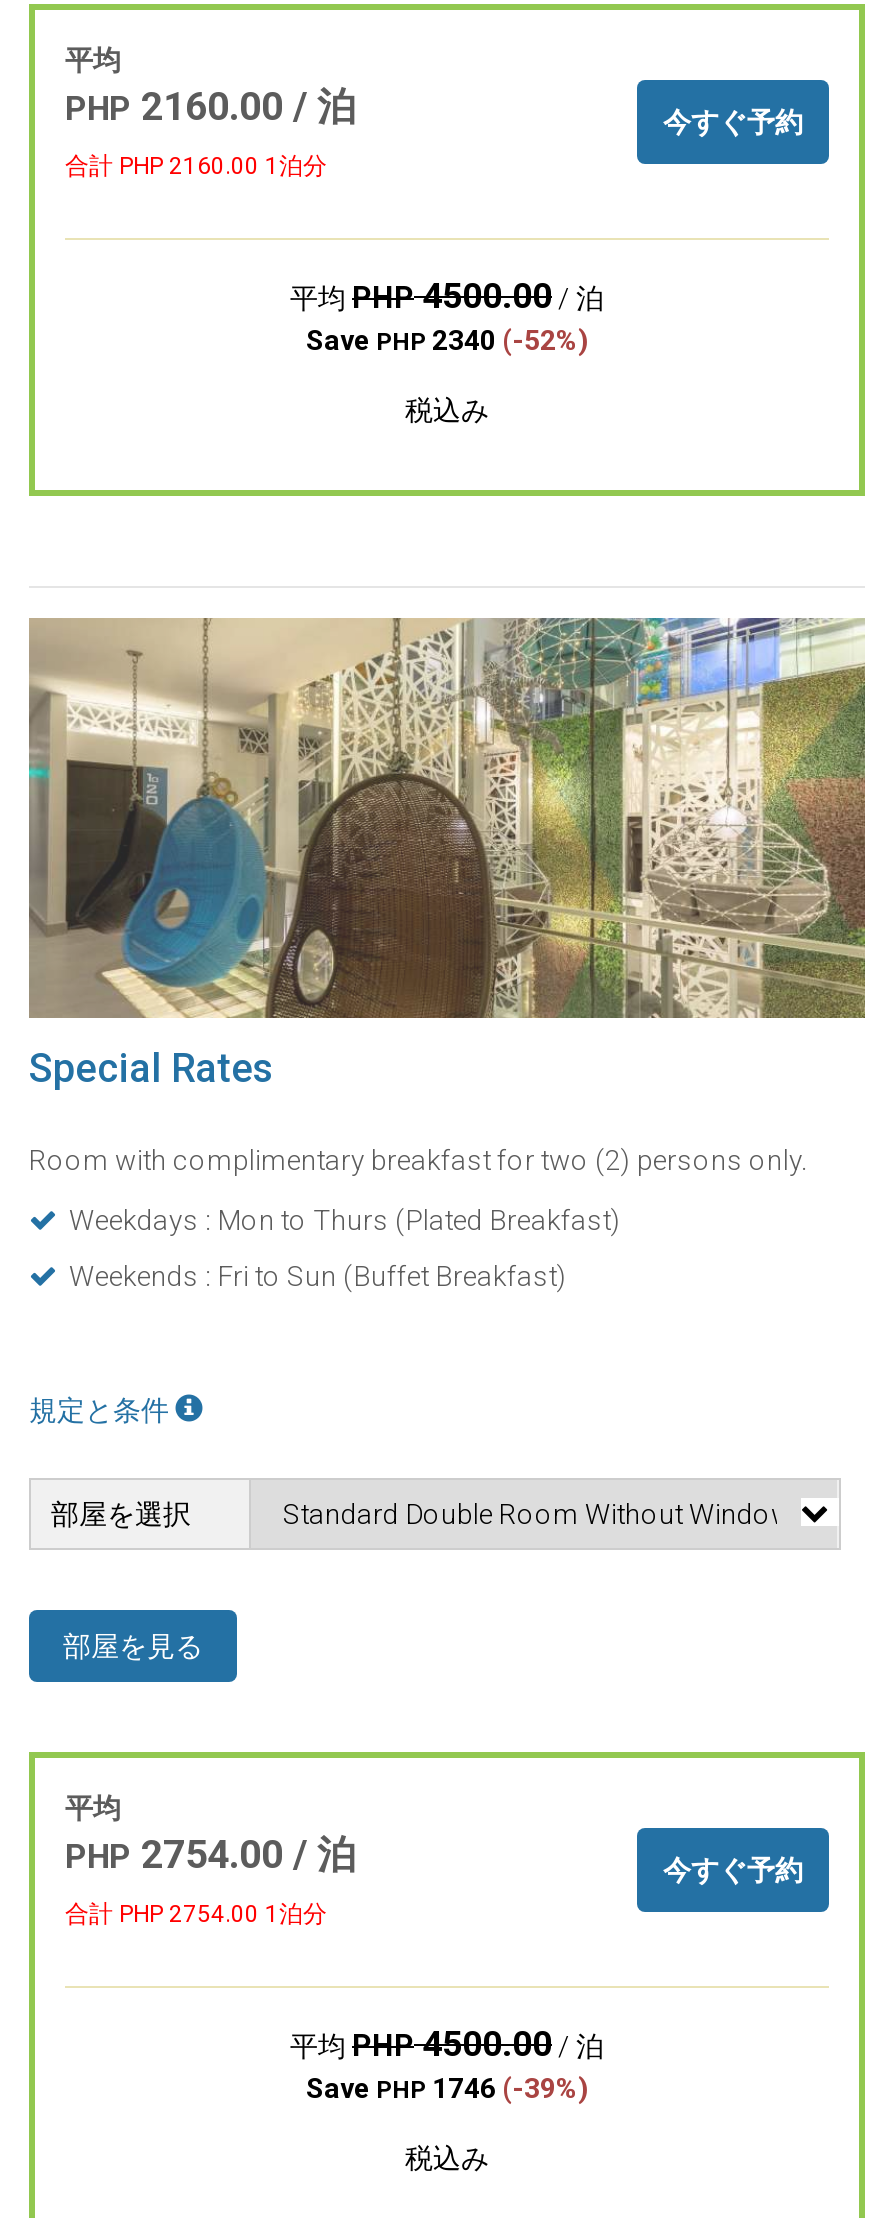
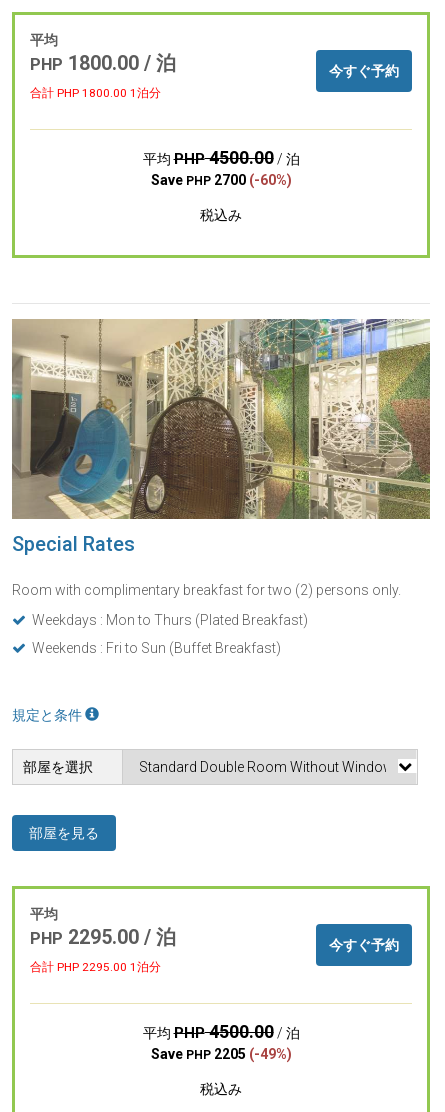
- PHP 2160.00 / 泊
+ PHP 1800.00 / 泊

- 合計 PHP 2160.00 1泊分
+ 合計 PHP 1800.00 1泊分

- Save PHP 2340 (-52%)
+ Save PHP 2700 (-60%)

- PHP 2754.00 / 泊
+ PHP 2295.00 / 泊

- 合計 PHP 2754.00 1泊分
+ 合計 PHP 2295.00 1泊分

- Save PHP 1746 (-39%)
+ Save PHP 2205 (-49%)
